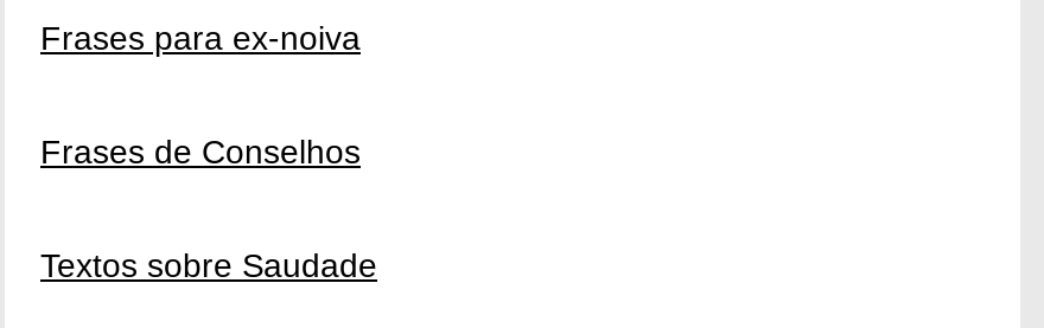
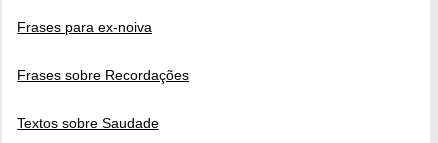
- Frases de Conselhos
+ Frases sobre Recordações
